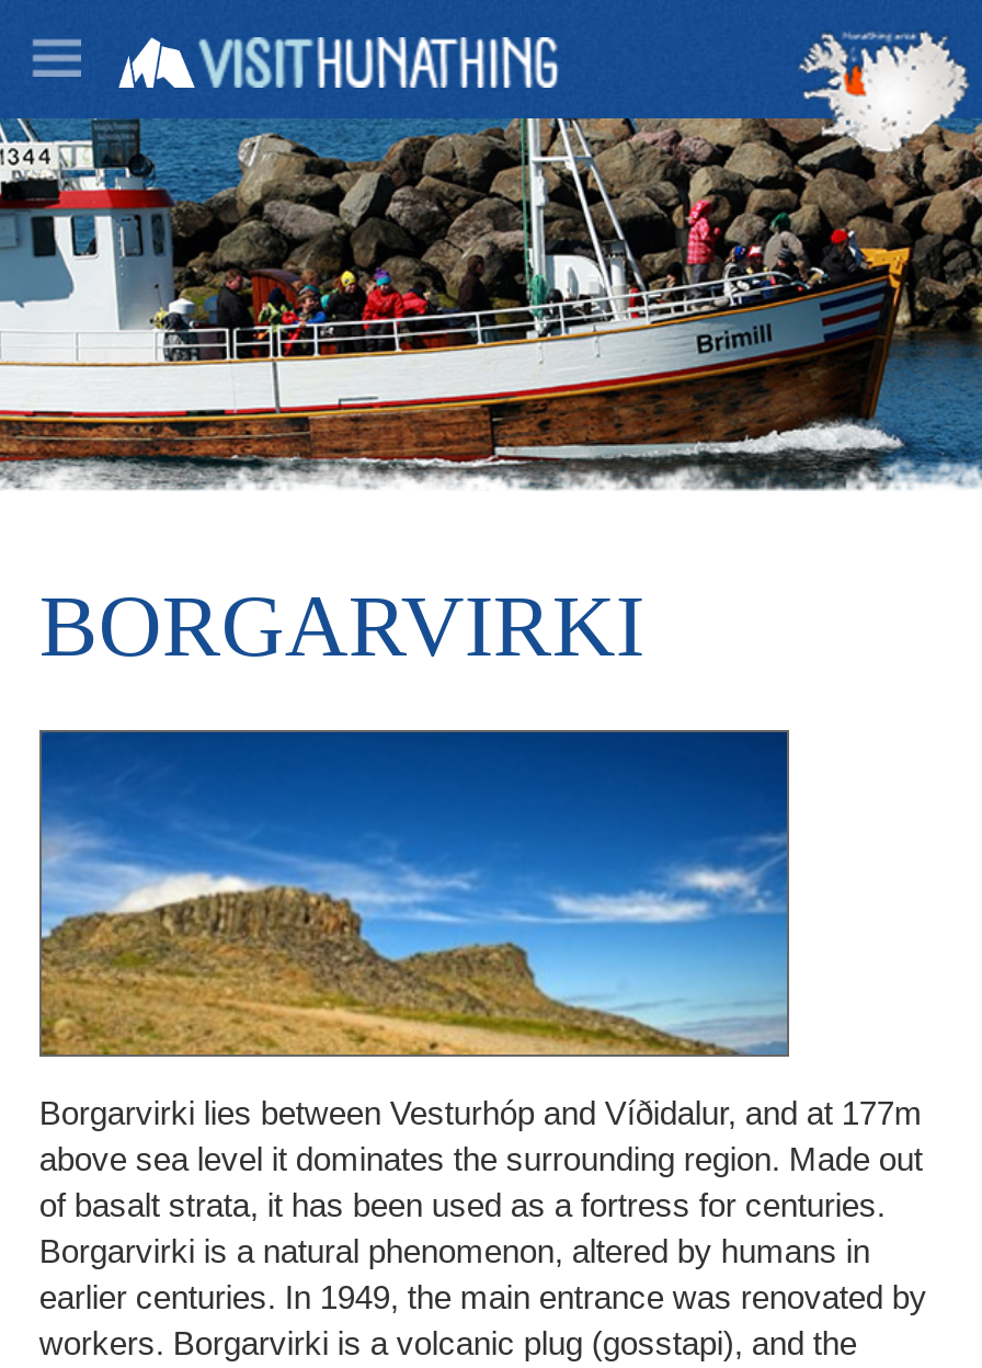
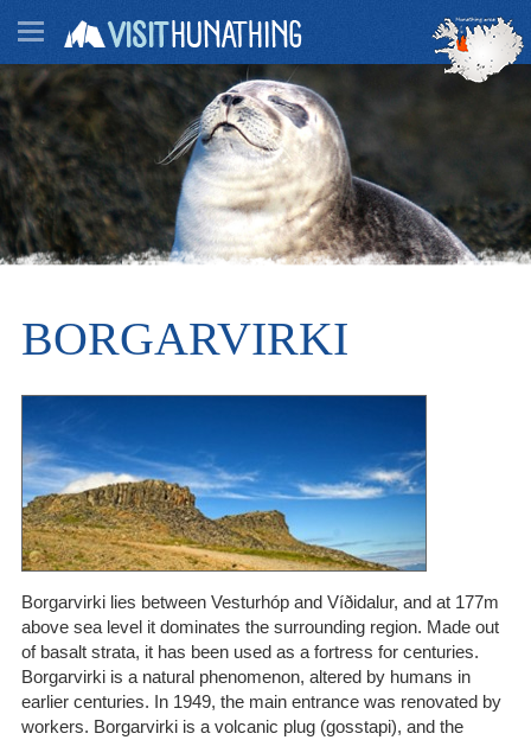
- [image]
+ [image]
